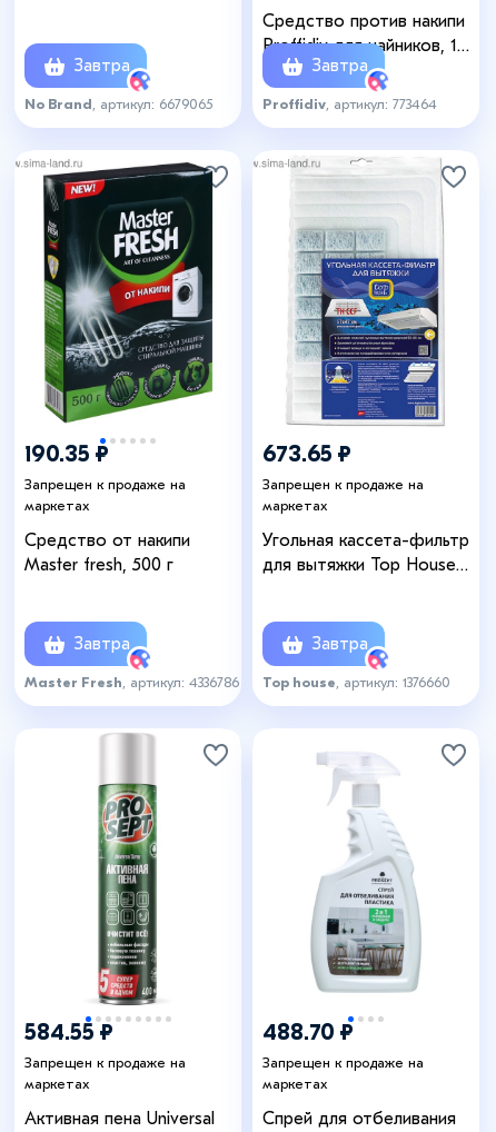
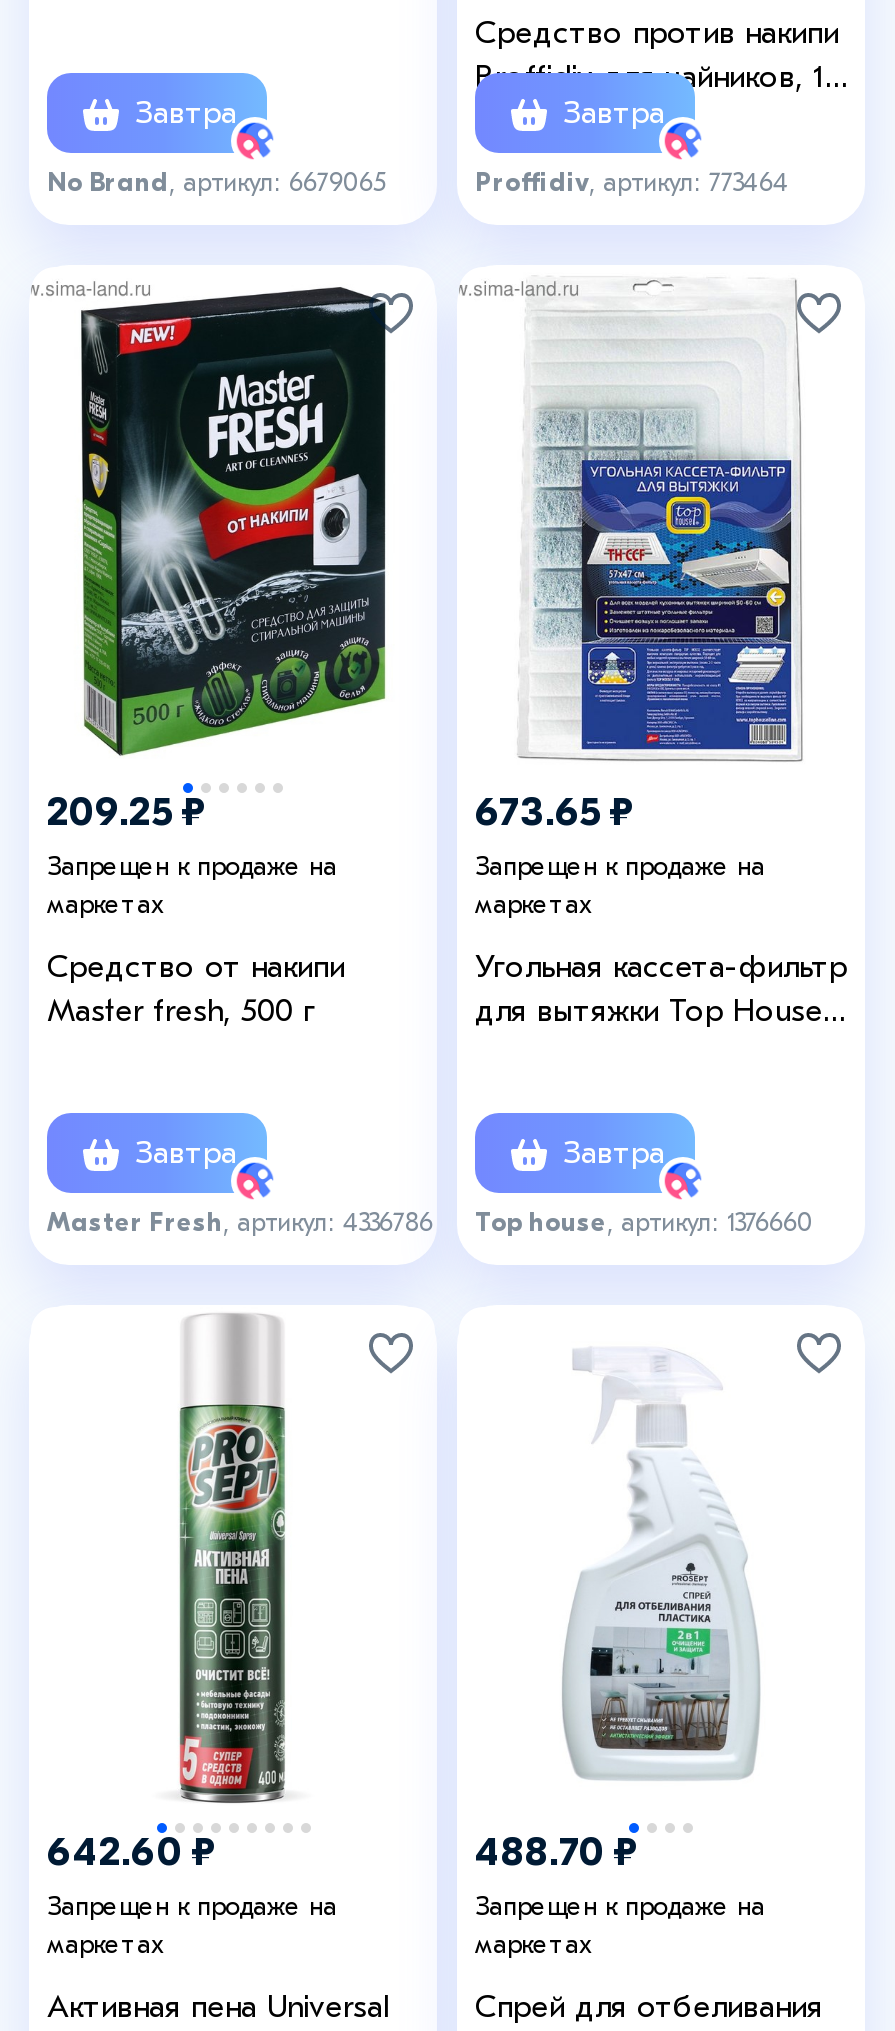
- 190.35 ₽
+ 209.25 ₽

- 584.55 ₽
+ 642.60 ₽
